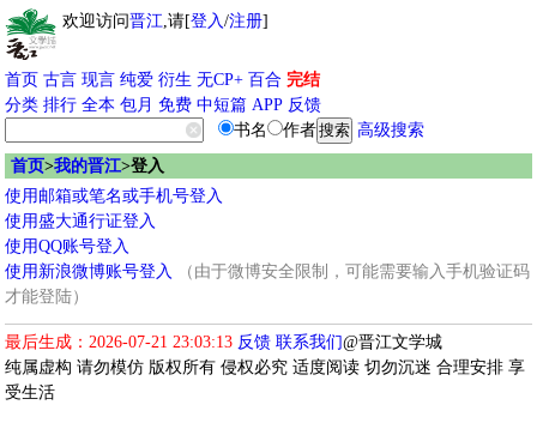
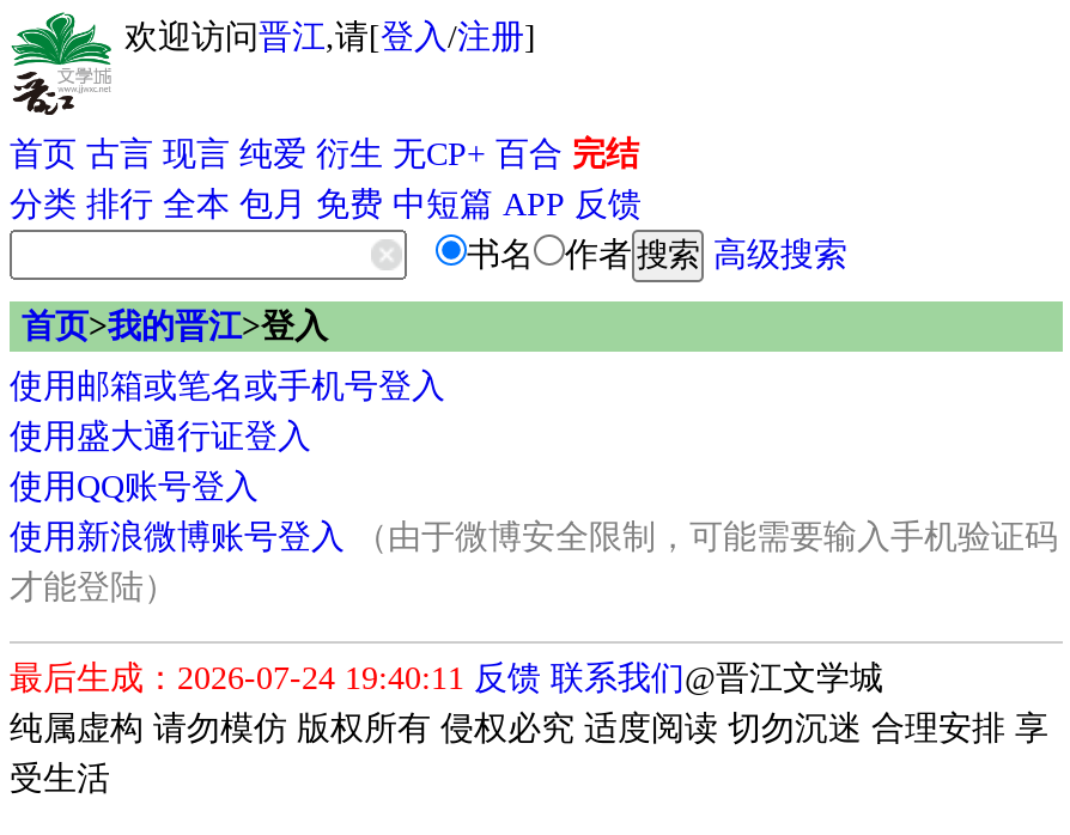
- 最后生成：2026-07-21 23:03:13 反馈 联系我们@晋江文学城
+ 最后生成：2026-07-24 19:40:11 反馈 联系我们@晋江文学城
